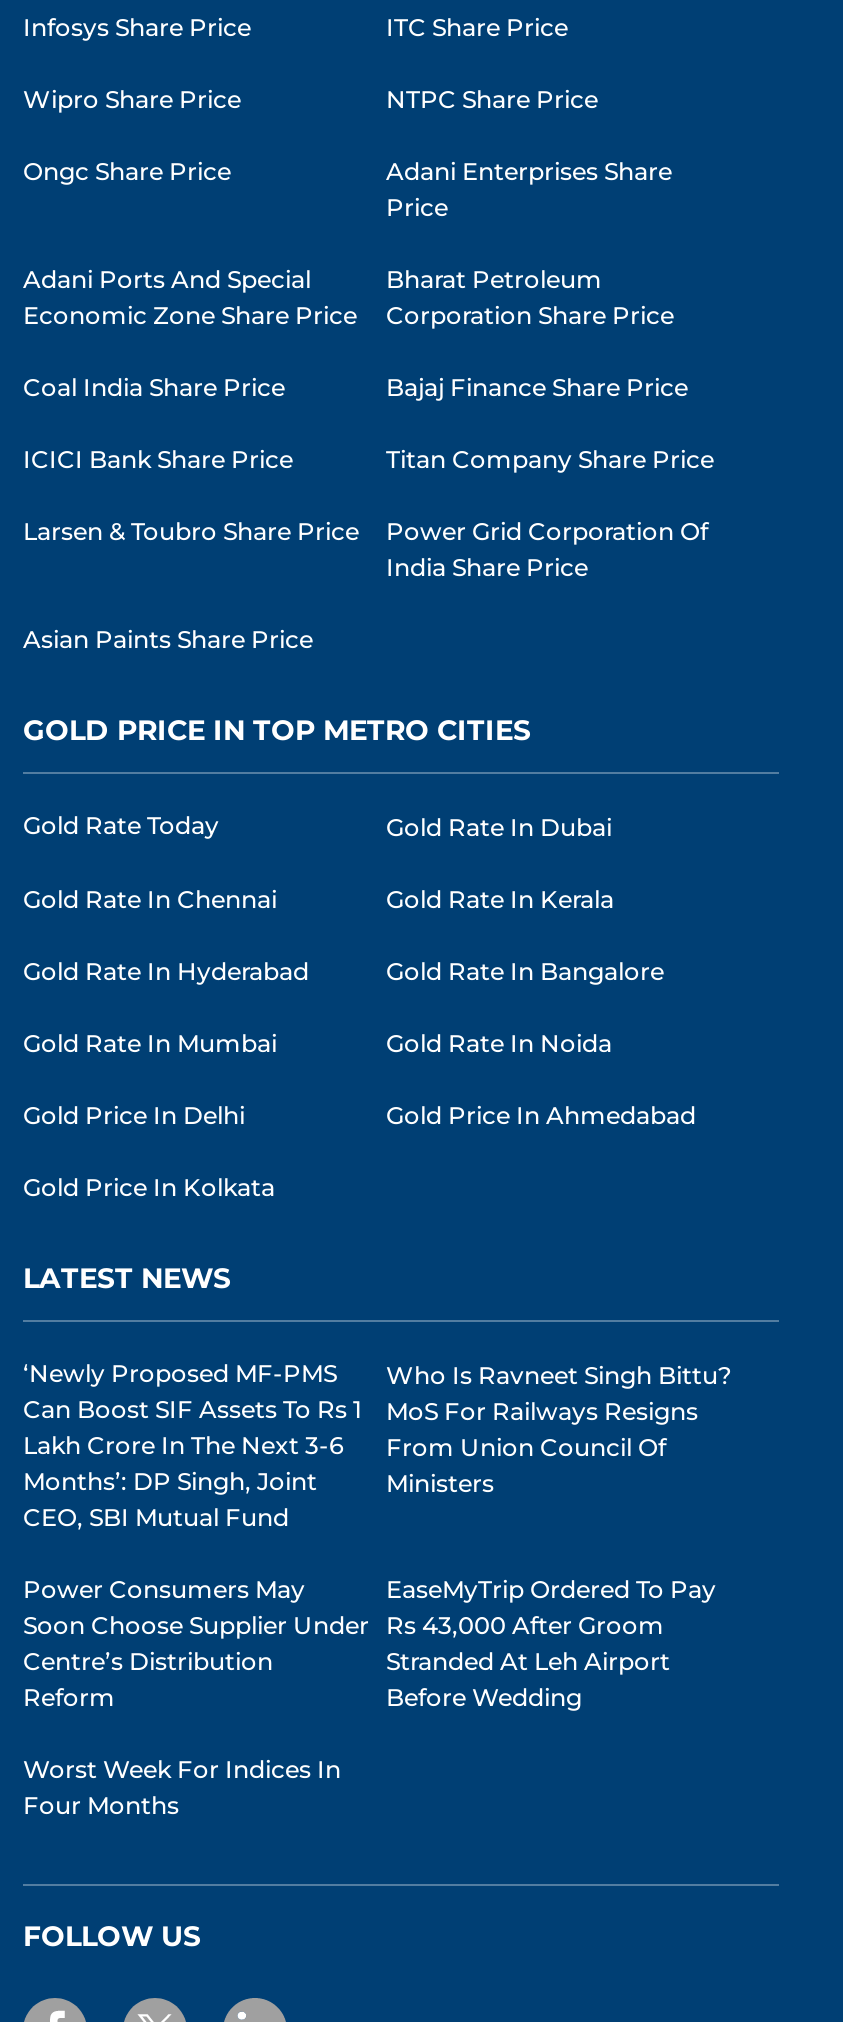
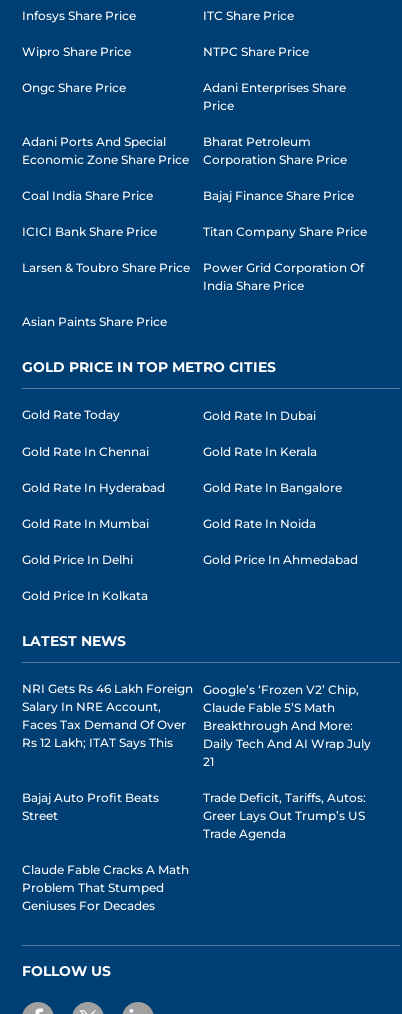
- ‘Newly Proposed MF-PMS
- Can Boost SIF Assets To Rs 1
- Lakh Crore In The Next 3-6
- Months’: DP Singh, Joint
- CEO, SBI Mutual Fund
+ NRI Gets Rs 46 Lakh Foreign
+ Salary In NRE Account,
+ Faces Tax Demand Of Over
+ Rs 12 Lakh; ITAT Says This

- Who Is Ravneet Singh Bittu?
- MoS For Railways Resigns
- From Union Council Of
- Ministers
+ Google’s ‘Frozen V2’ Chip,
+ Claude Fable 5’s Math
+ Breakthrough And More:
+ Daily Tech And AI Wrap July
+ 21

- Power Consumers May
- Soon Choose Supplier Under
- Centre’s Distribution
- Reform
+ Bajaj Auto Profit Beats
+ Street

- EaseMyTrip Ordered To Pay
- Rs 43,000 After Groom
- Stranded At Leh Airport
- Before Wedding
+ Trade Deficit, Tariffs, Autos:
+ Greer Lays Out Trump’s US
+ Trade Agenda

- Worst Week For Indices In
- Four Months
+ Claude Fable Cracks A Math
+ Problem That Stumped
+ Geniuses For Decades
